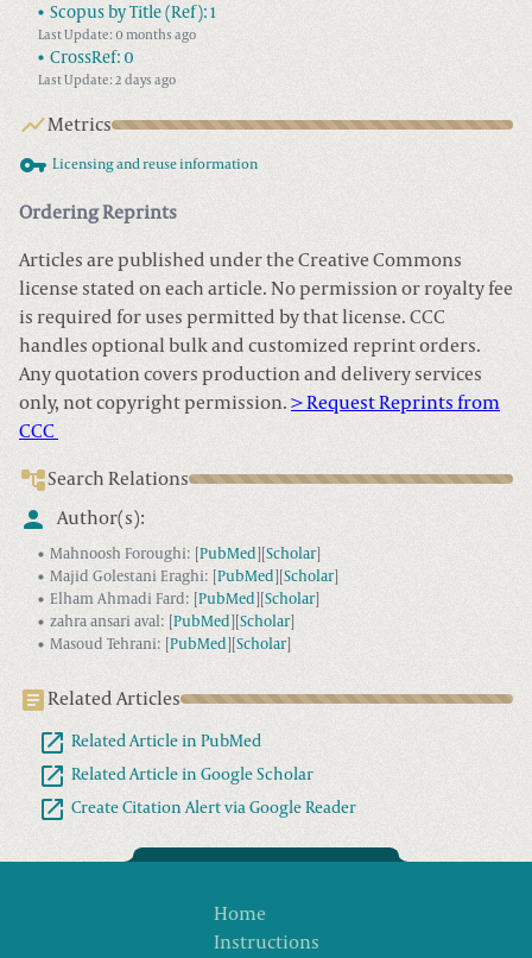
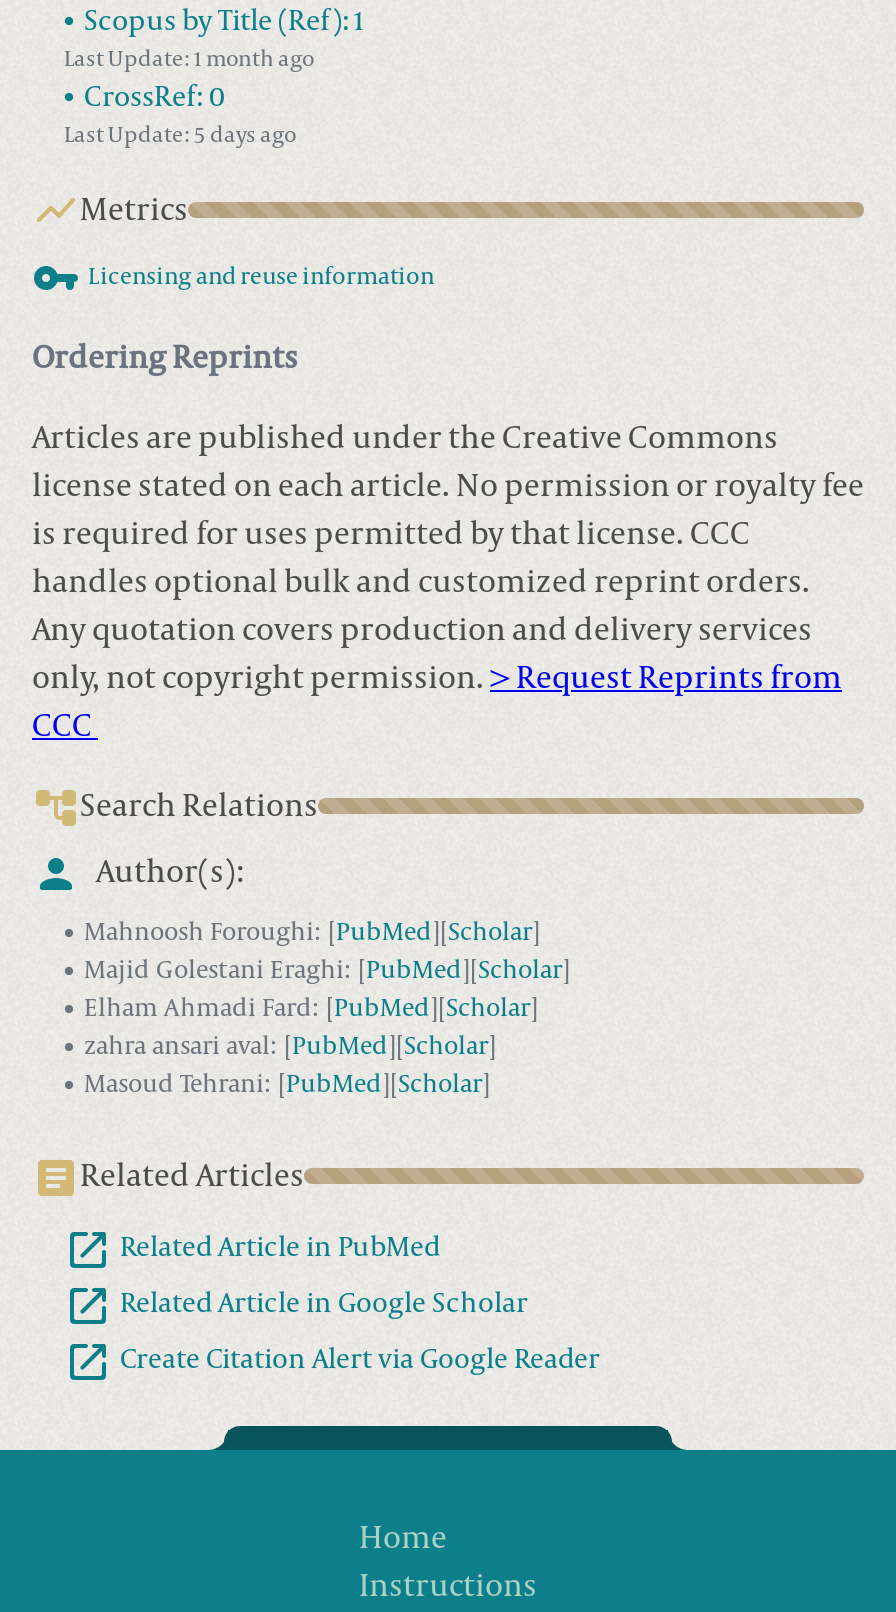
- Last Update: 0 months ago
+ Last Update: 1 month ago

- Last Update: 2 days ago
+ Last Update: 5 days ago
